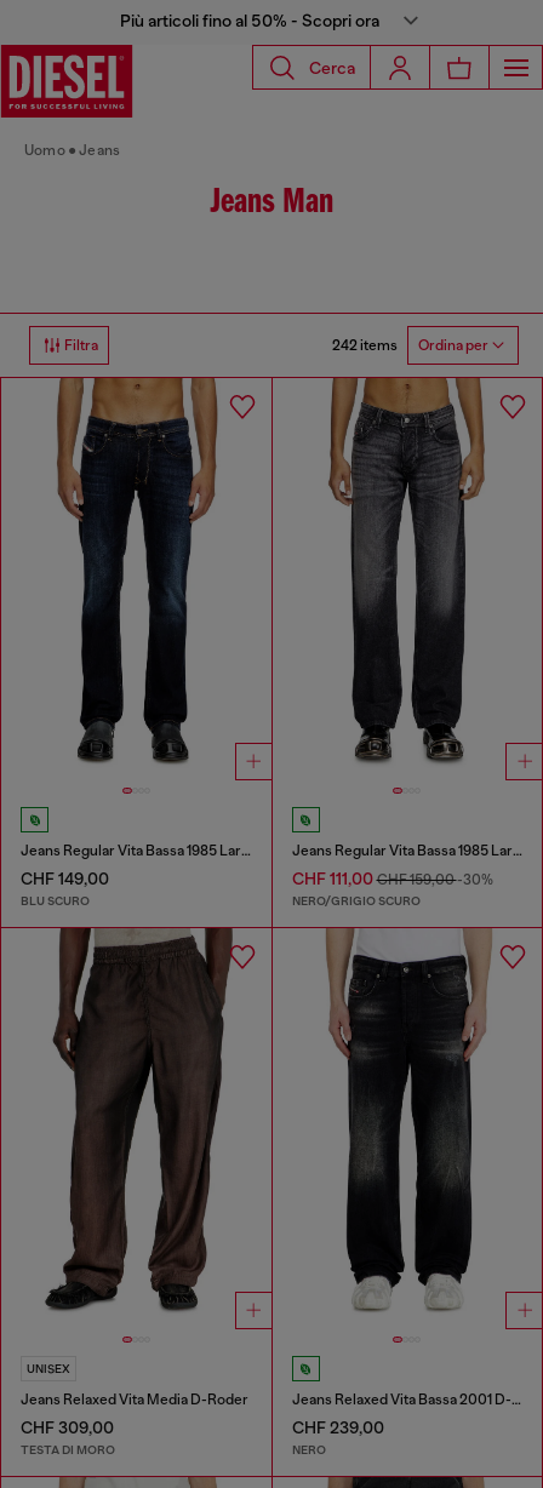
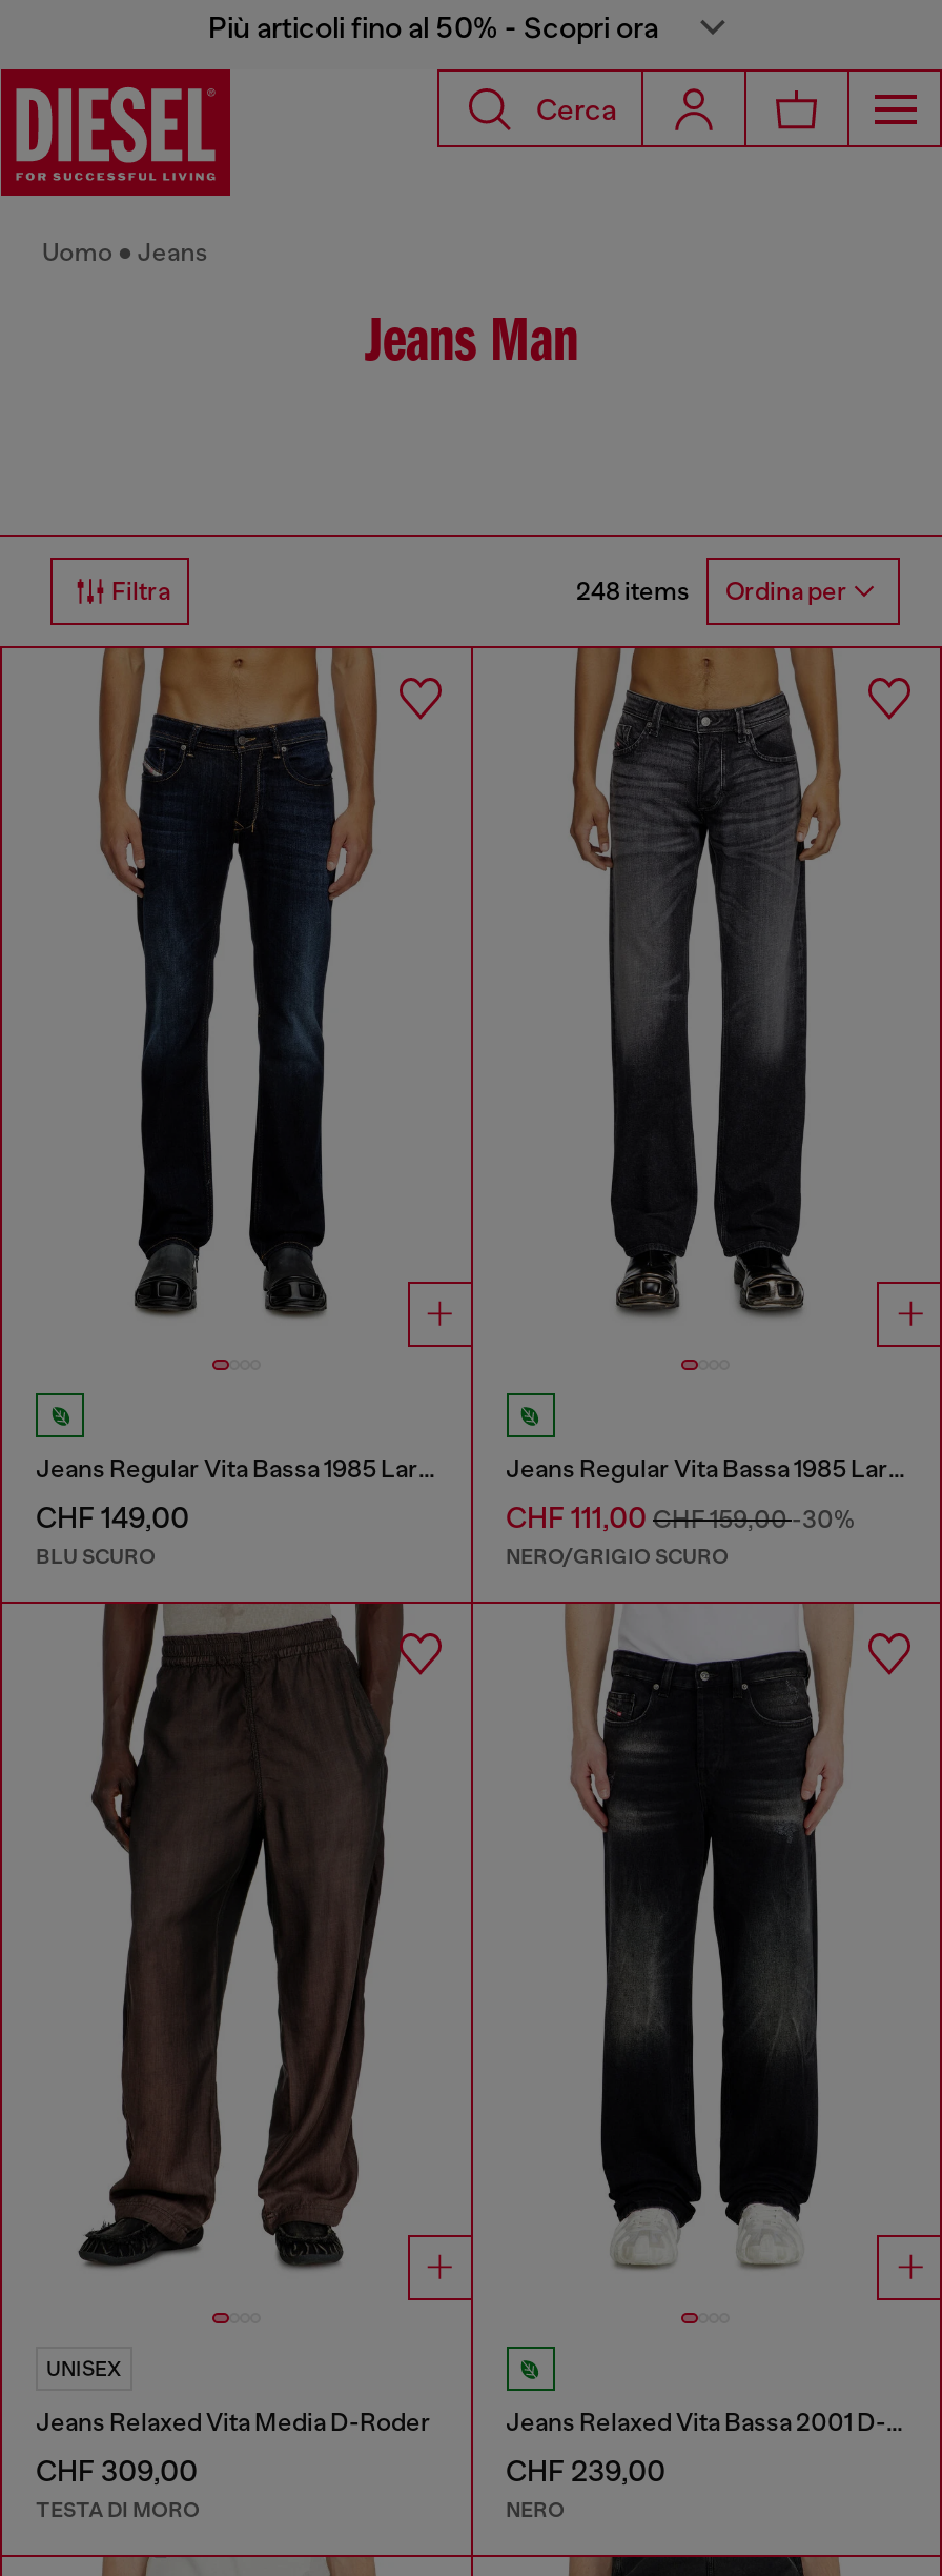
- 242 items Ordina per
+ 248 items Ordina per
